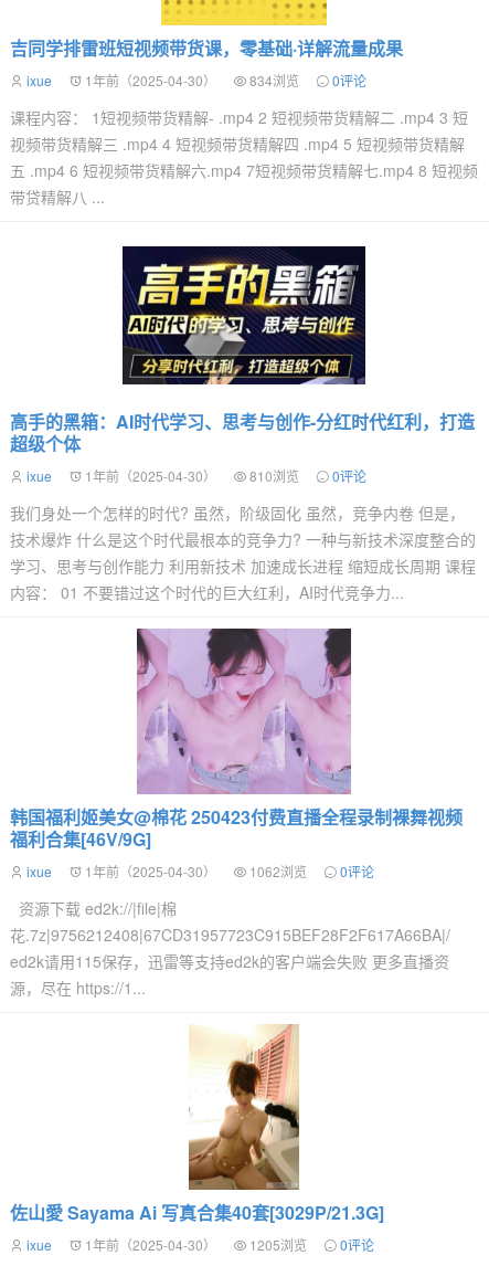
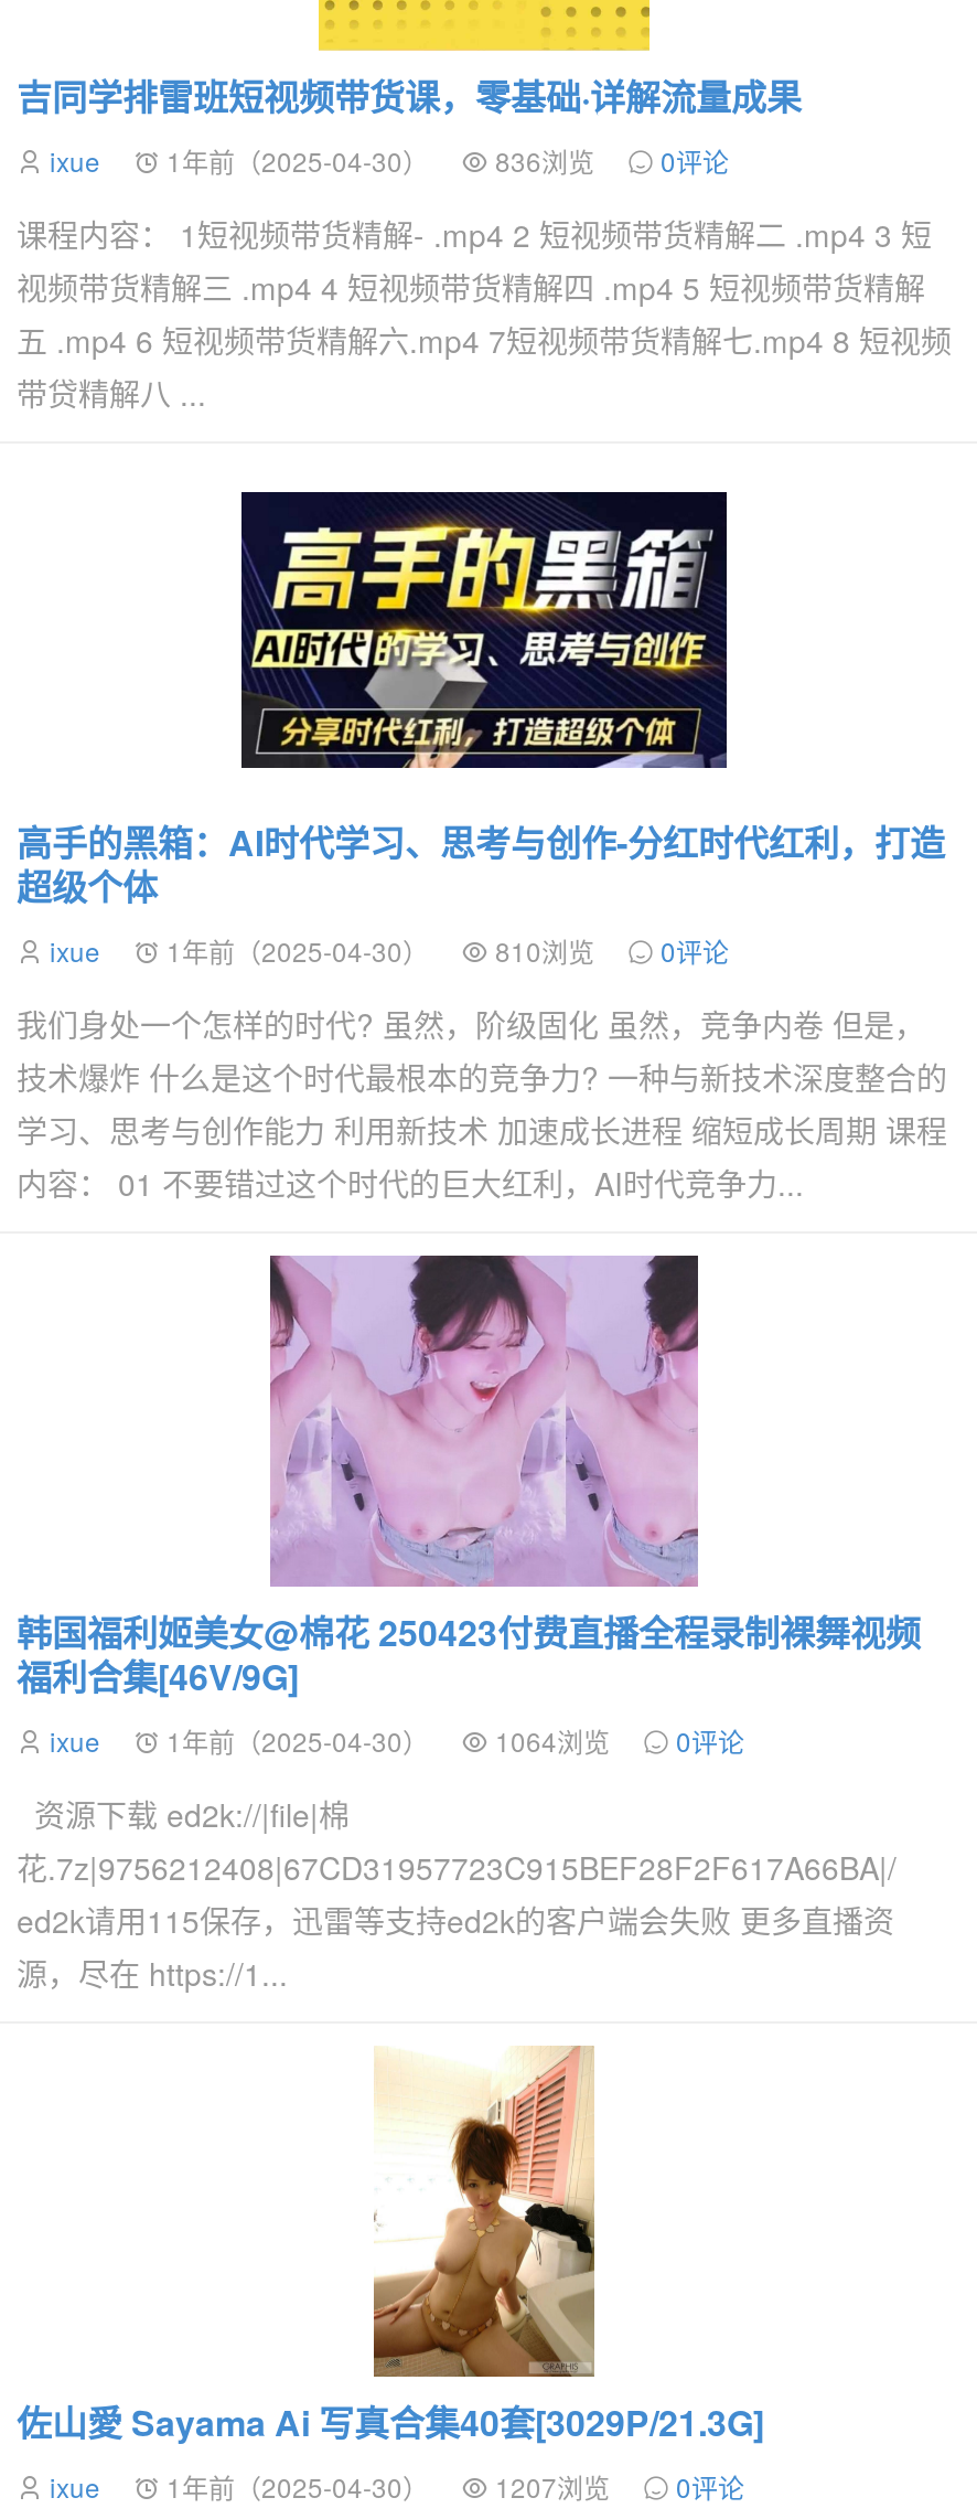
- ixue 1年前（2025-04-30） 834浏览 0评论
+ ixue 1年前（2025-04-30） 836浏览 0评论

- ixue 1年前（2025-04-30） 1062浏览 0评论
+ ixue 1年前（2025-04-30） 1064浏览 0评论

- ixue 1年前（2025-04-30） 1205浏览 0评论
+ ixue 1年前（2025-04-30） 1207浏览 0评论
